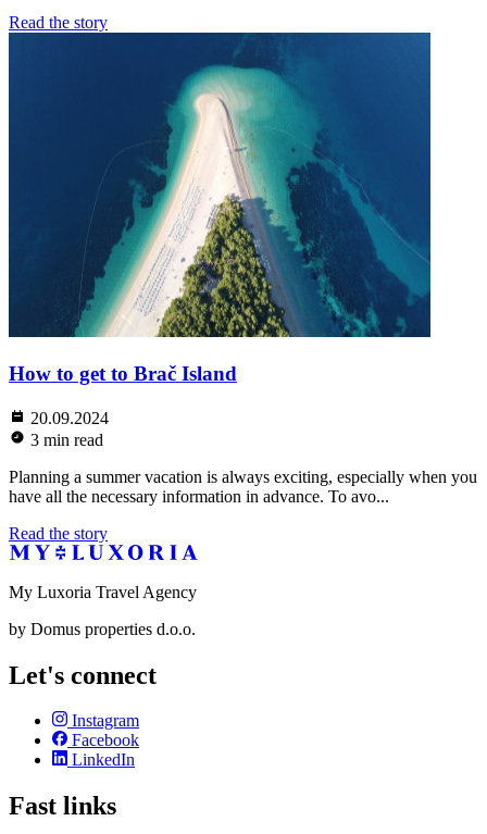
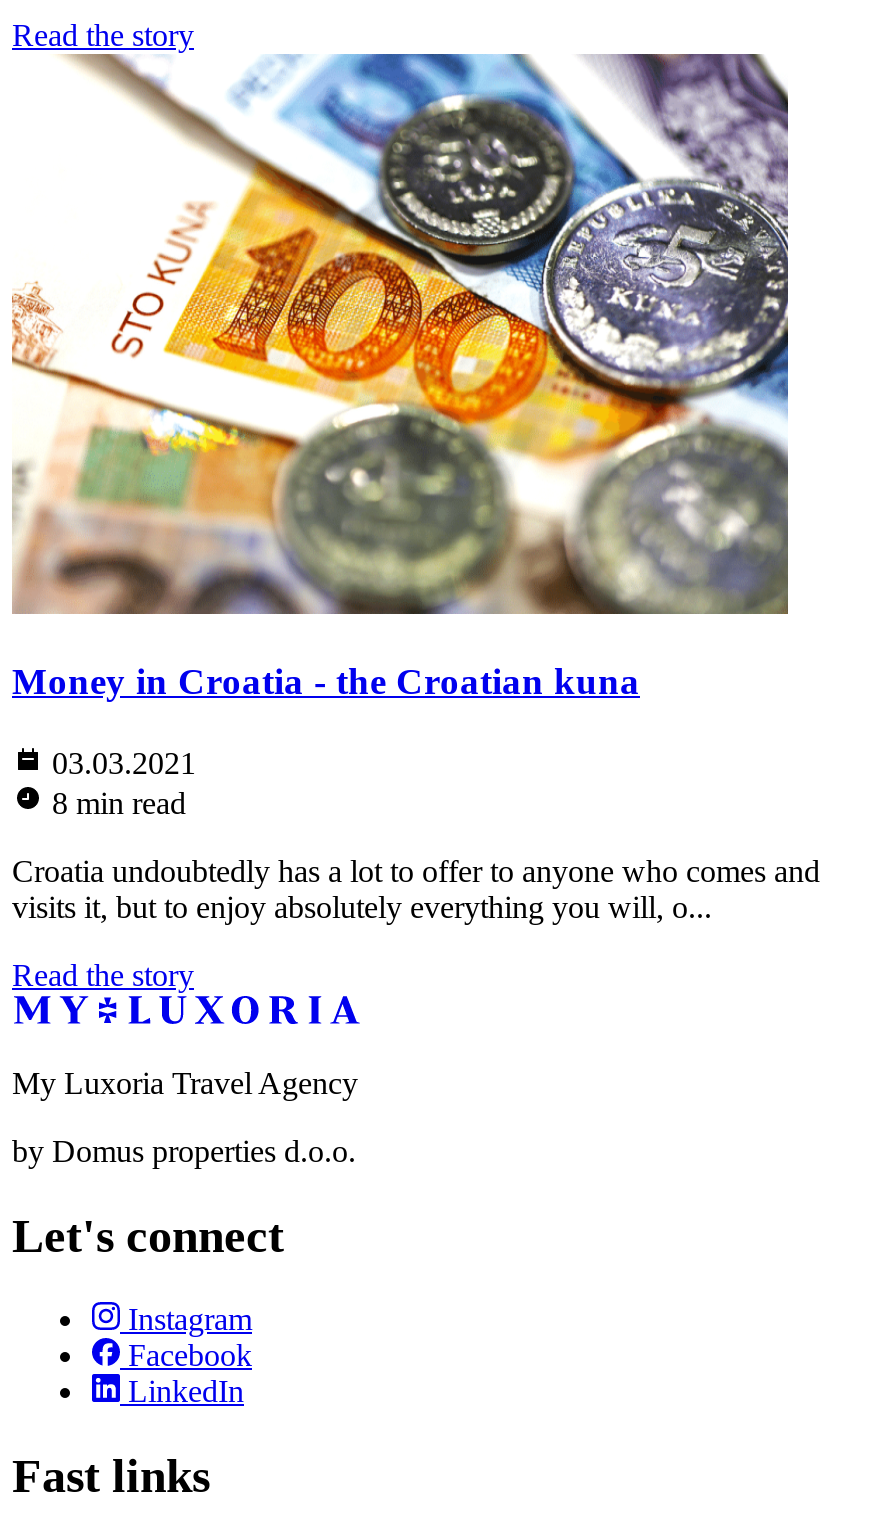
- [image]
- How to get to Brač Island
+ [image]
+ Money in Croatia - the Croatian kuna

- 20.09.2024
- 3 min read
+ 03.03.2021
+ 8 min read

- Planning a summer vacation is always exciting, especially when you
- have all the necessary information in advance. To avo...
+ Croatia undoubtedly has a lot to offer to anyone who comes and
+ visits it, but to enjoy absolutely everything you will, o...
